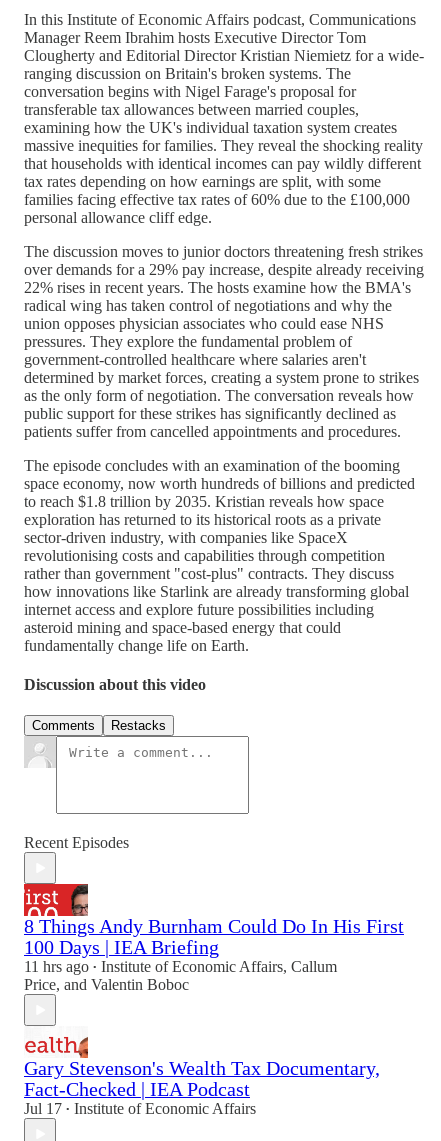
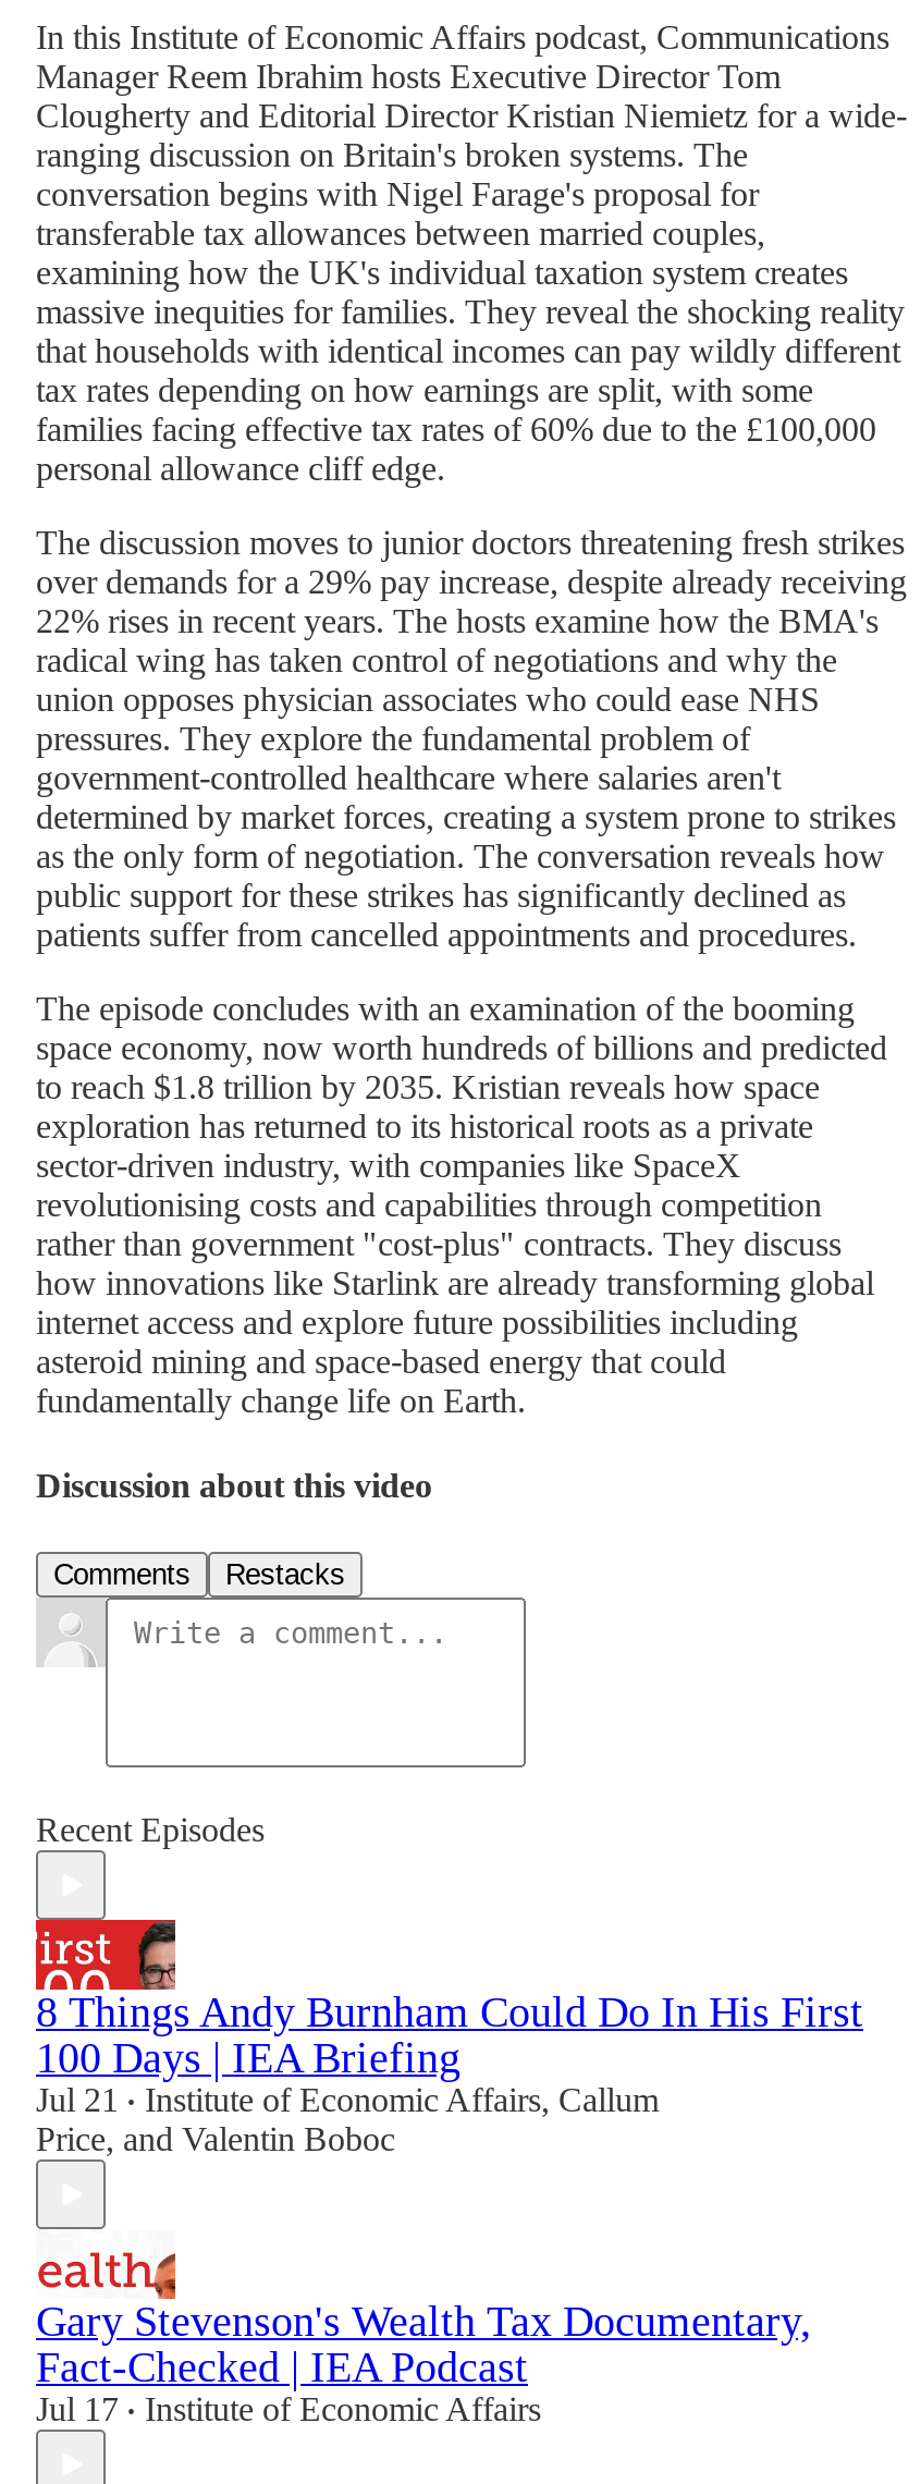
- 11 hrs ago • Institute of Economic Affairs, Callum
+ Jul 21 • Institute of Economic Affairs, Callum
